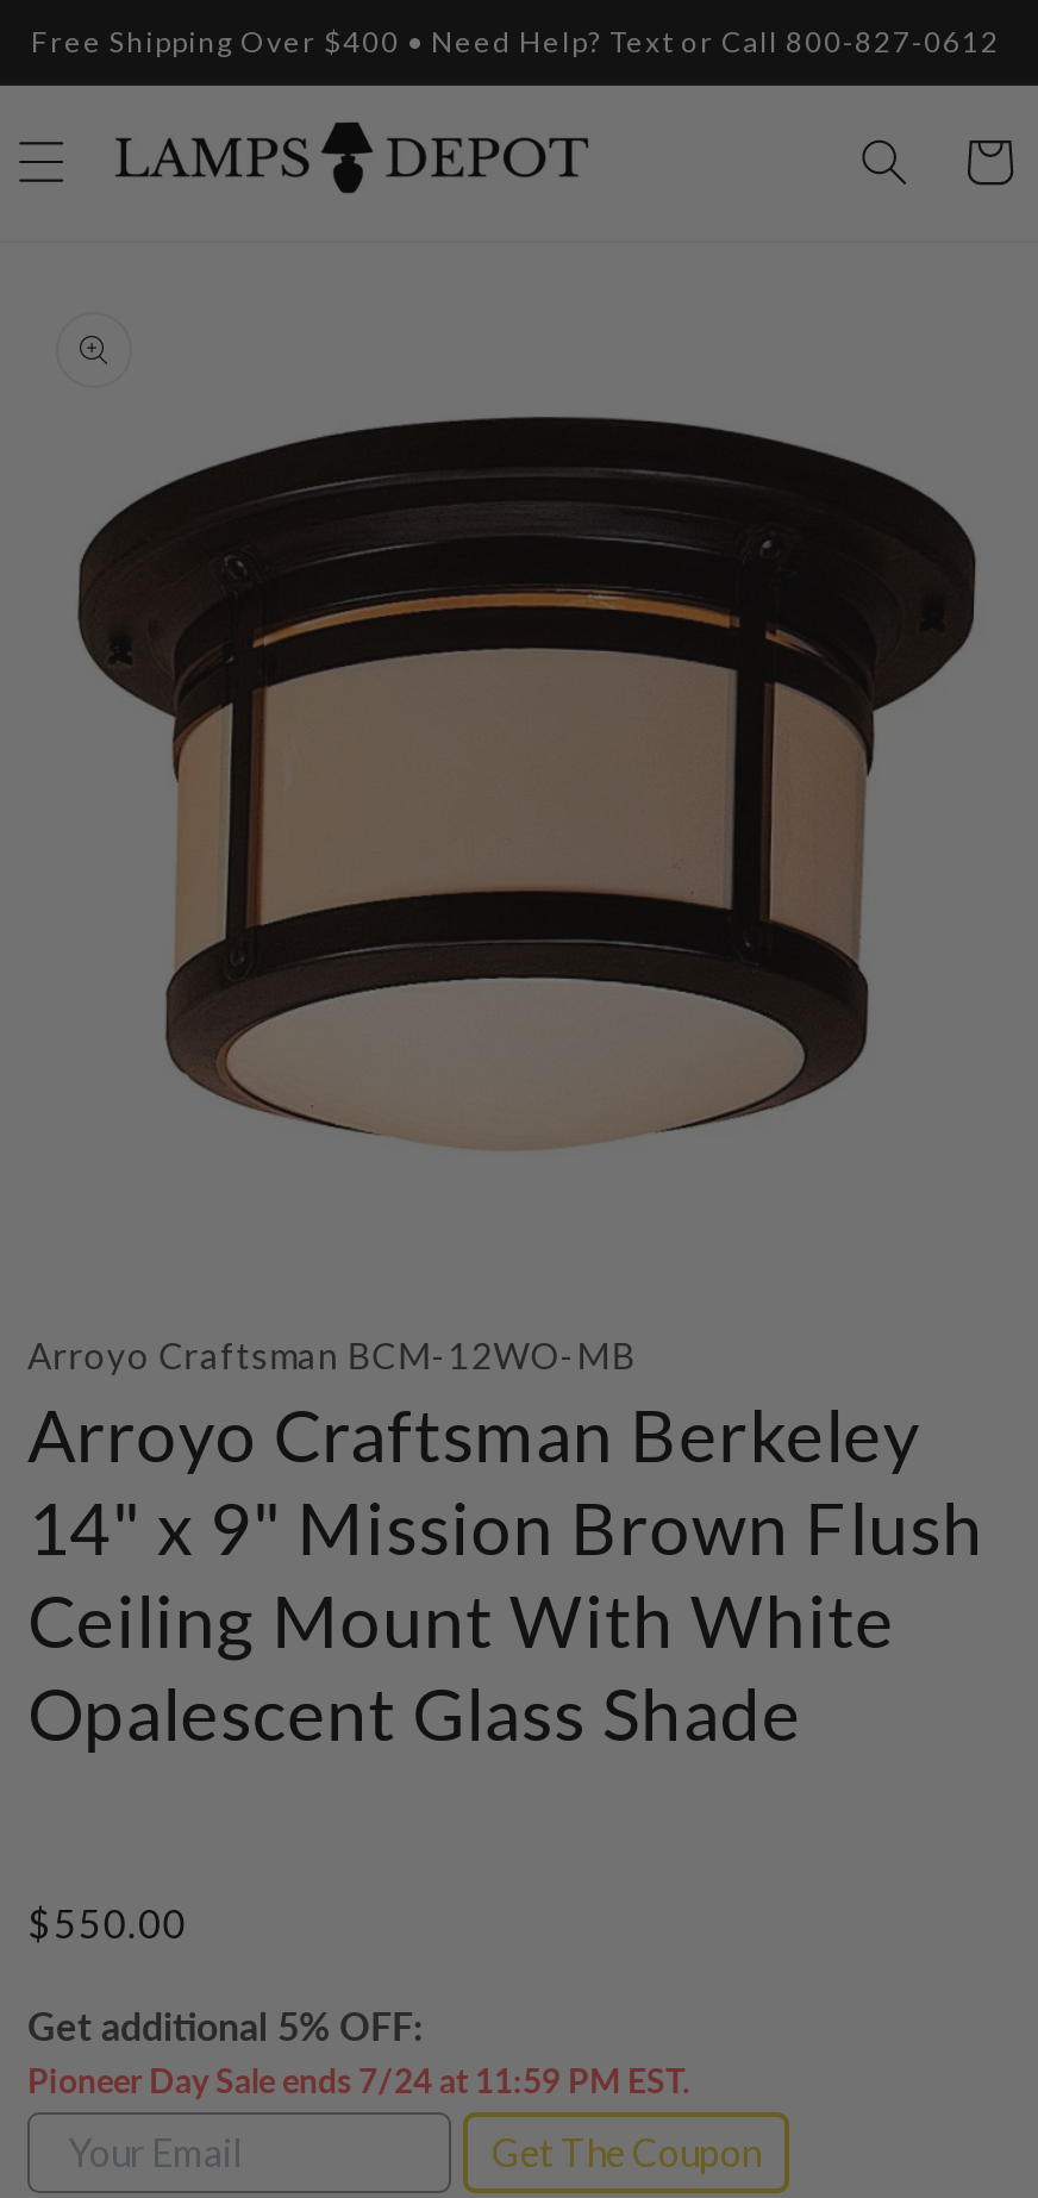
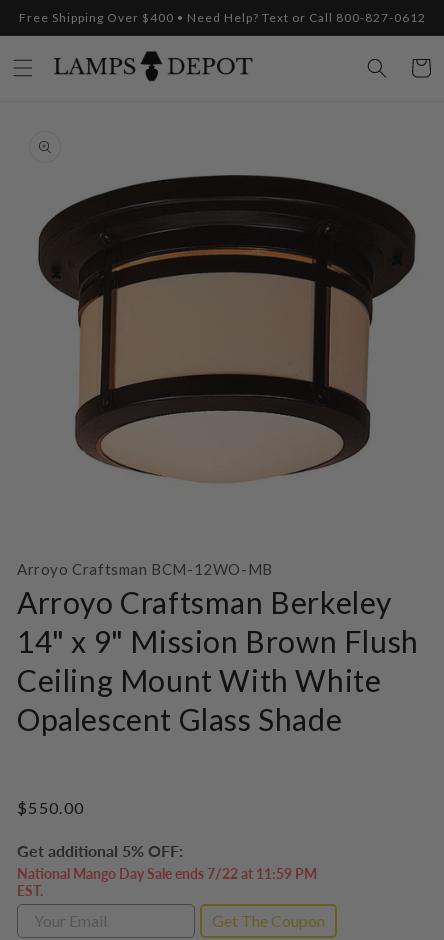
- Pioneer Day Sale ends 7/24 at 11:59 PM EST.
+ National Mango Day Sale ends 7/22 at 11:59 PM
+ EST.
